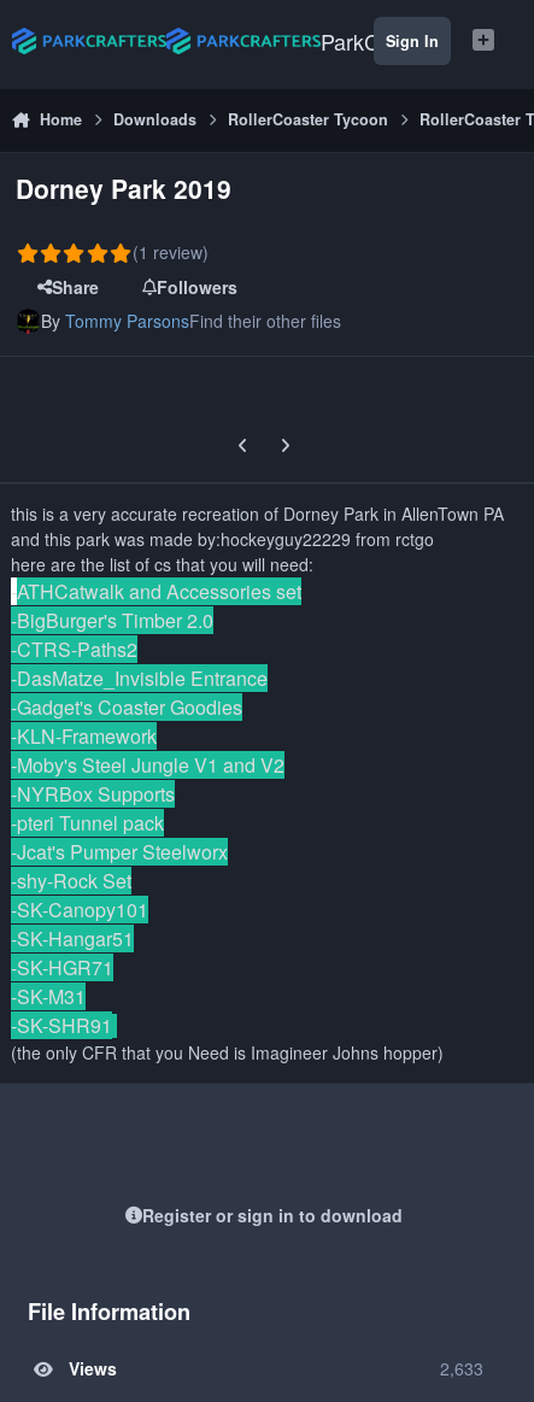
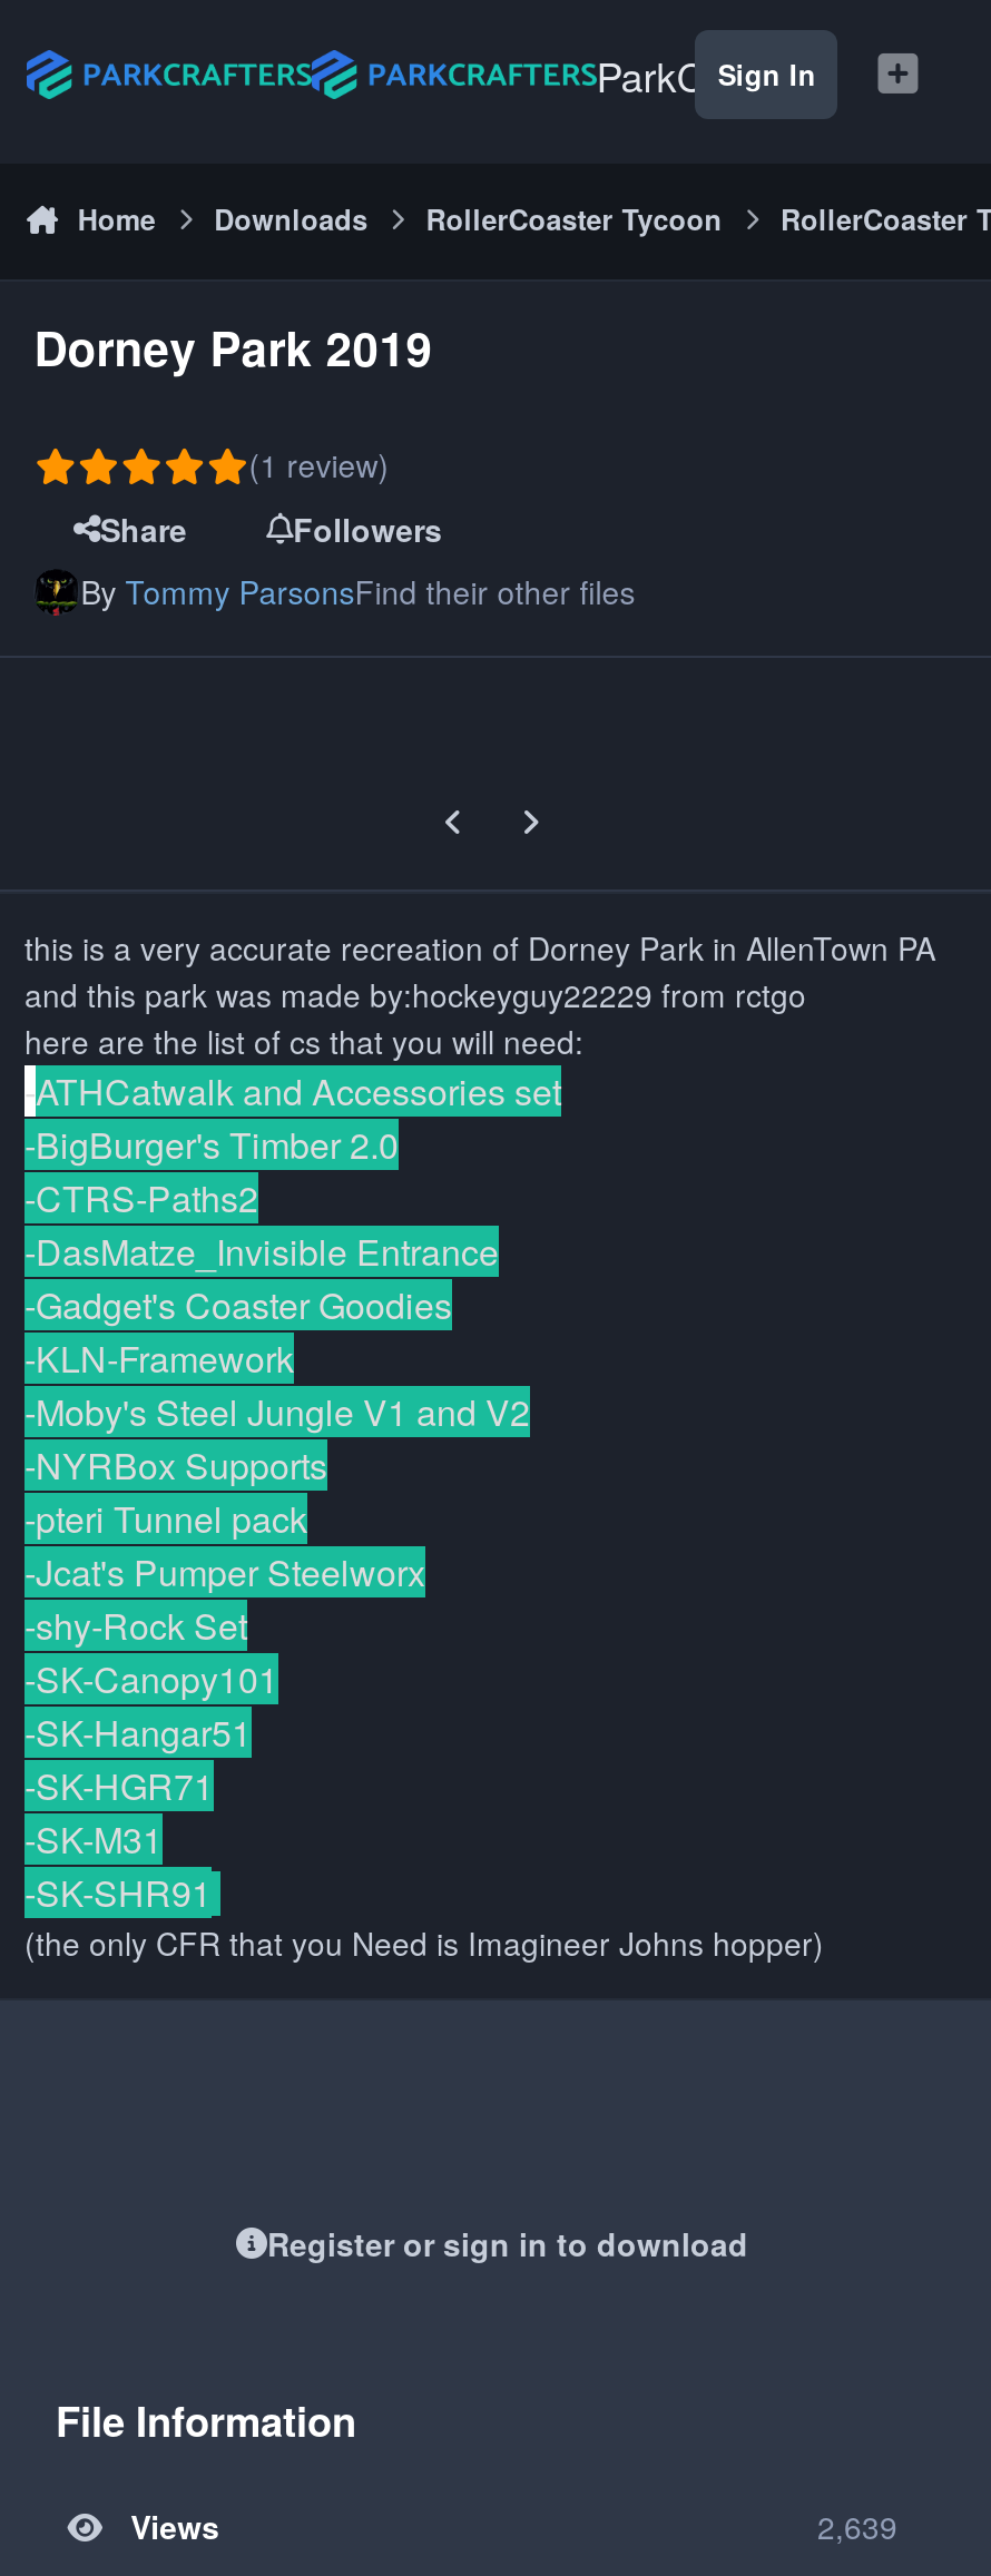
- 2,633
+ 2,639
